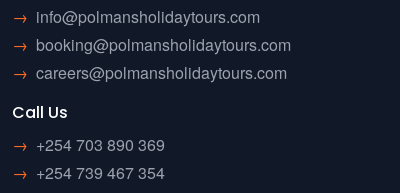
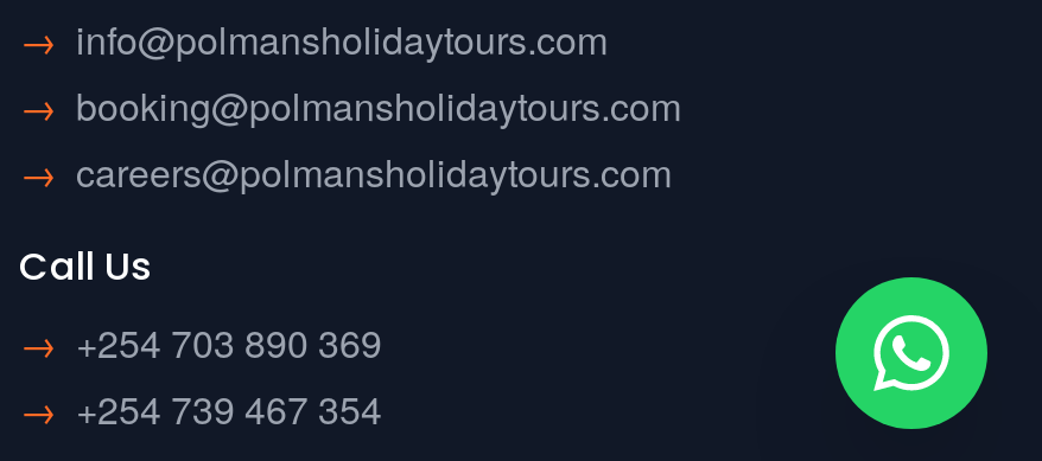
+ [image]
